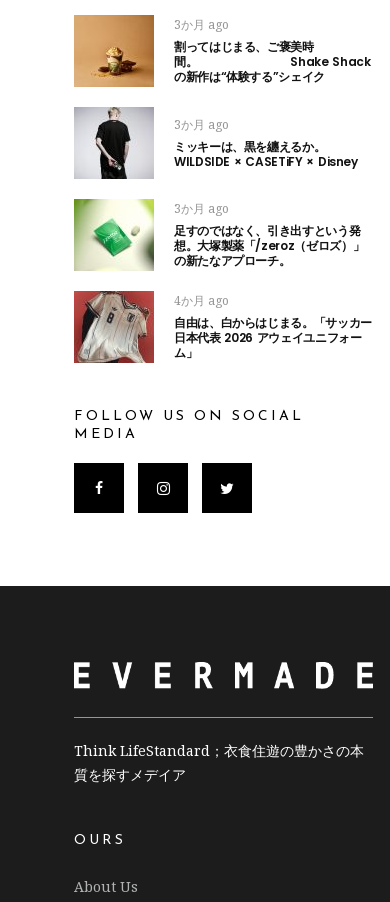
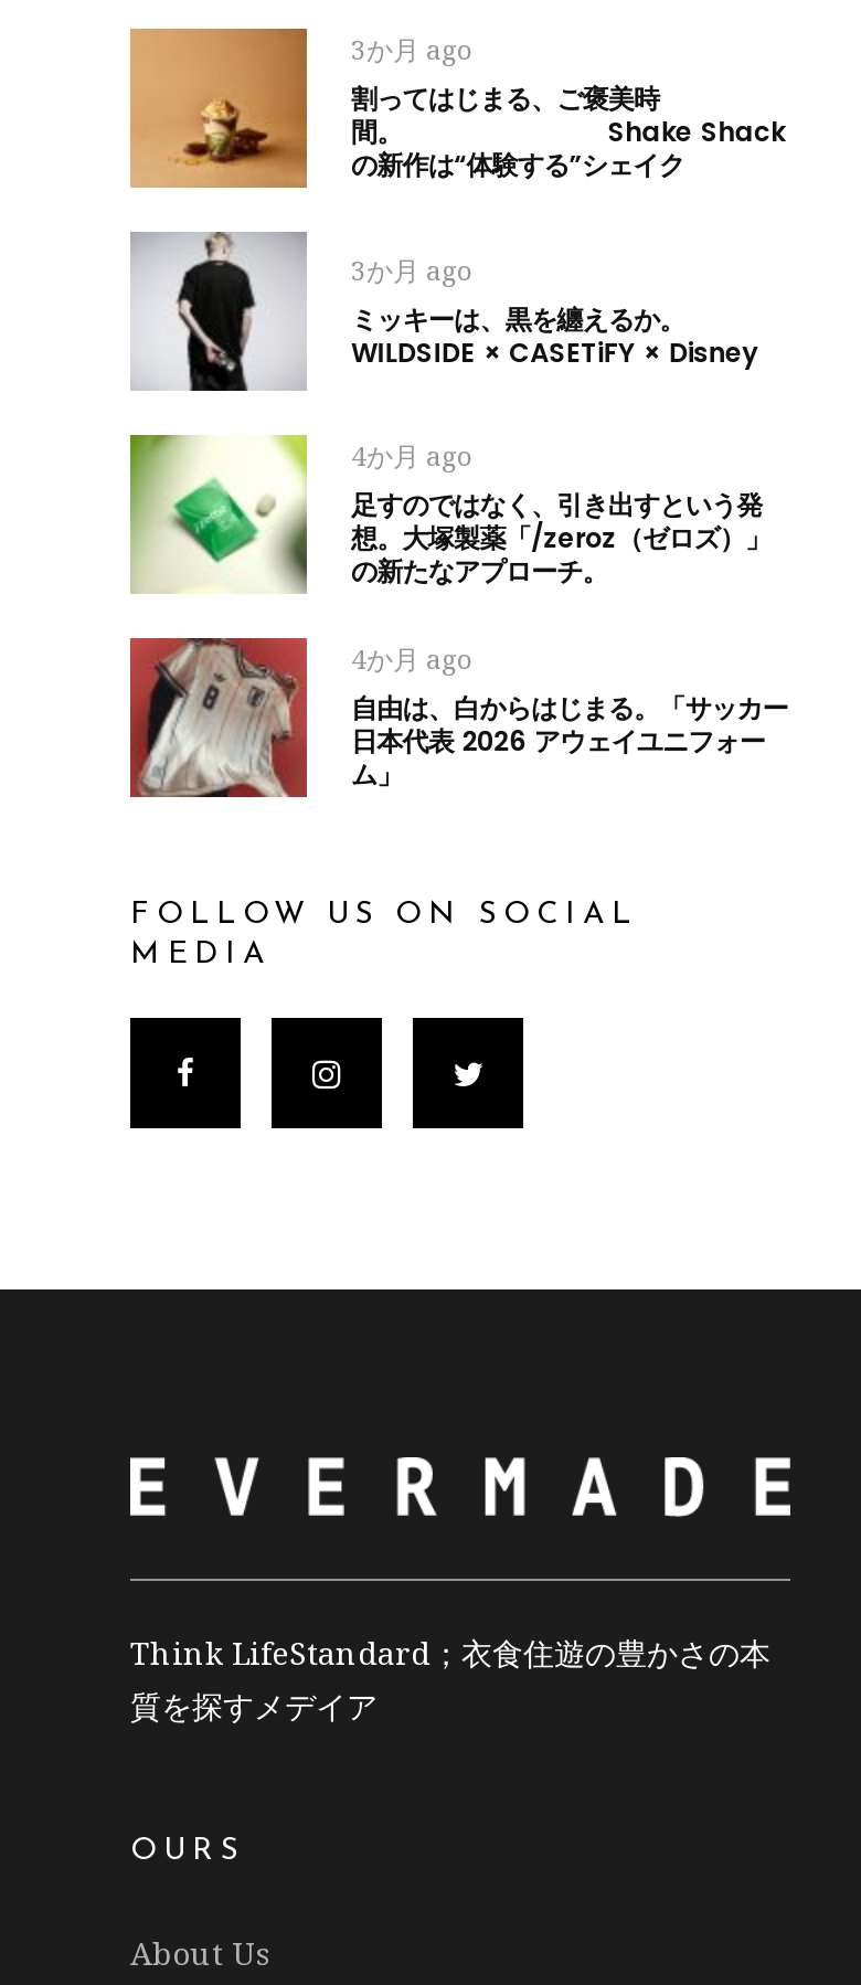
- 3か月 ago
+ 4か月 ago
